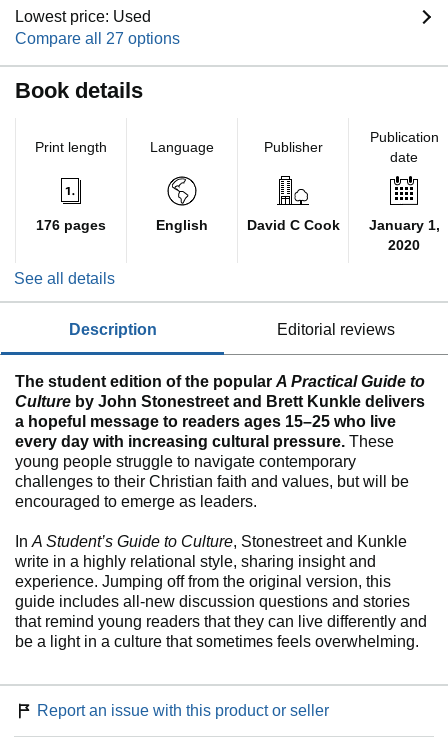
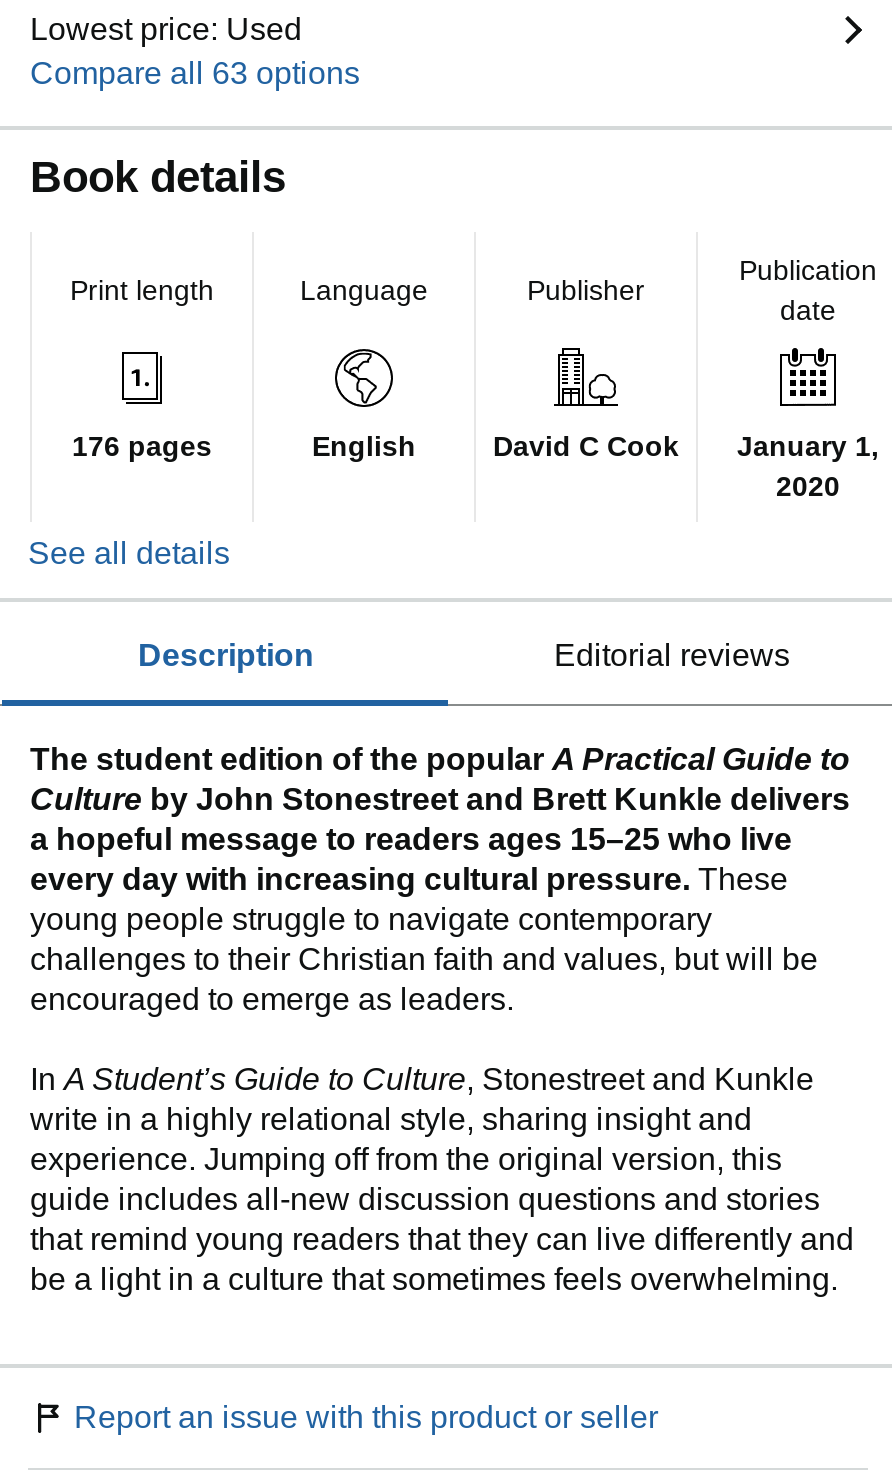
- Compare all 27 options
+ Compare all 63 options
